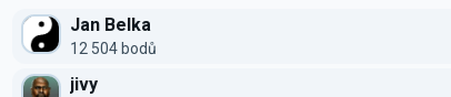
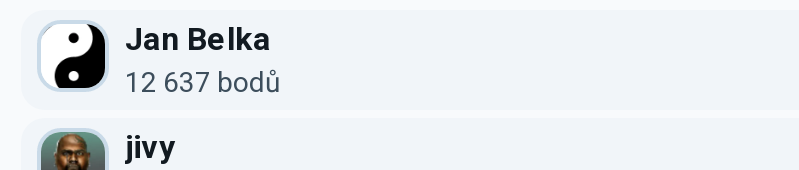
- 12 504 bodů
+ 12 637 bodů
